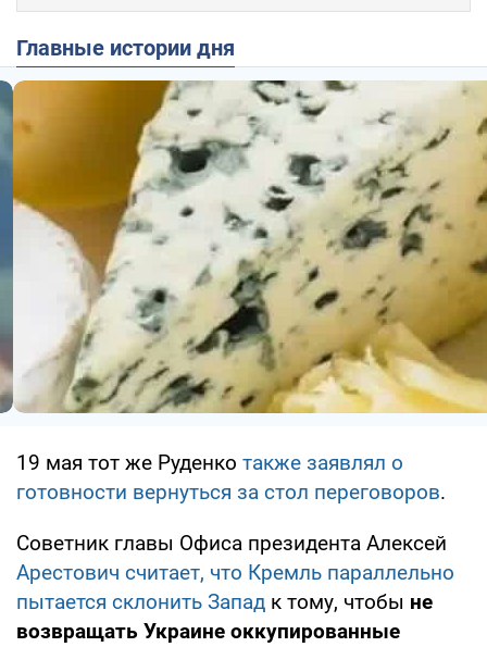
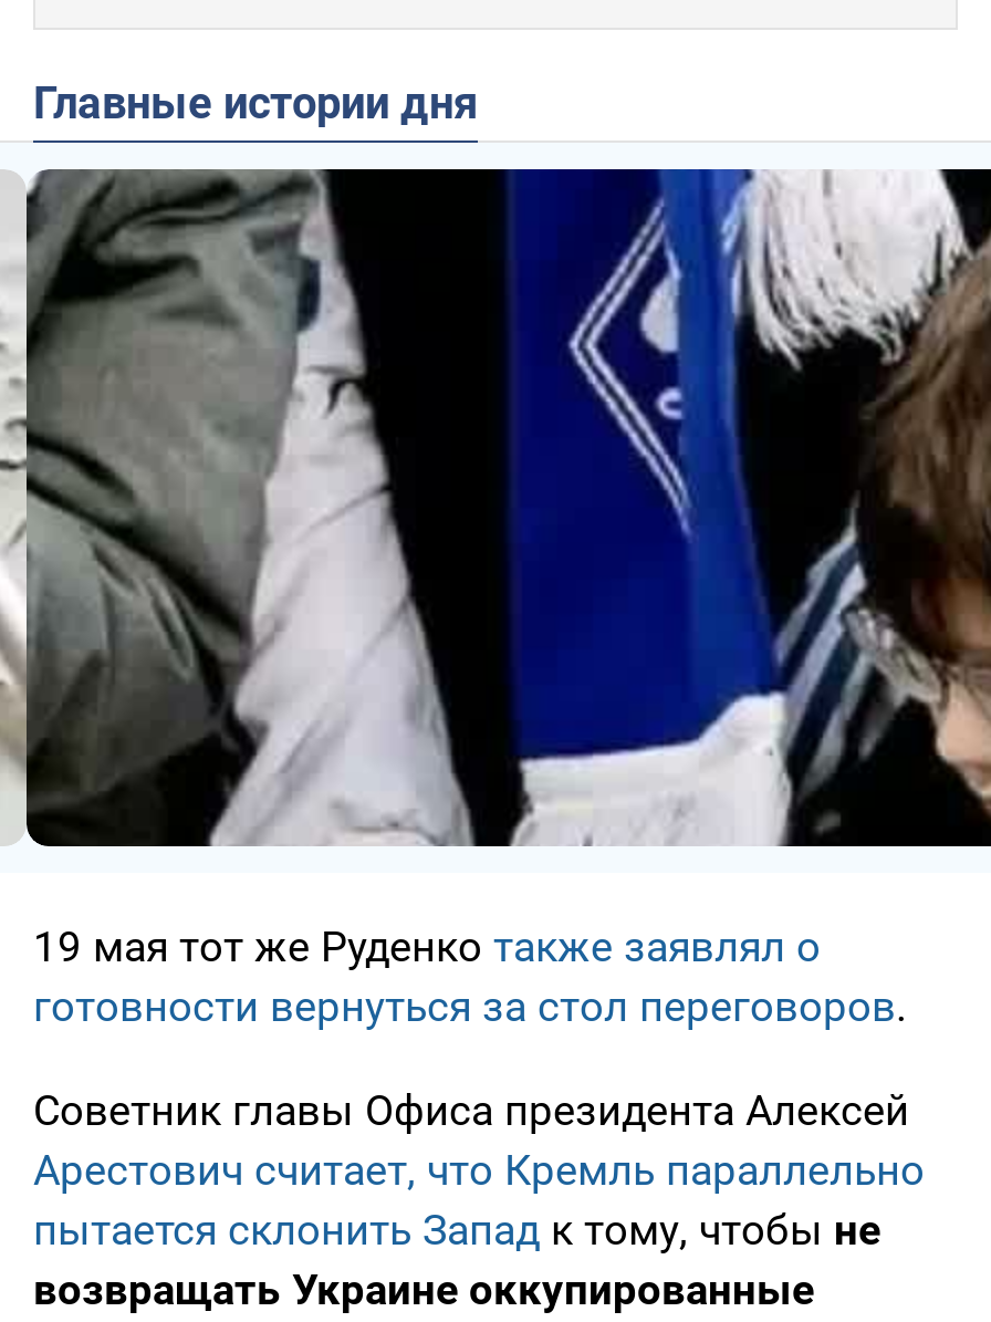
- [image]
+ [image]
